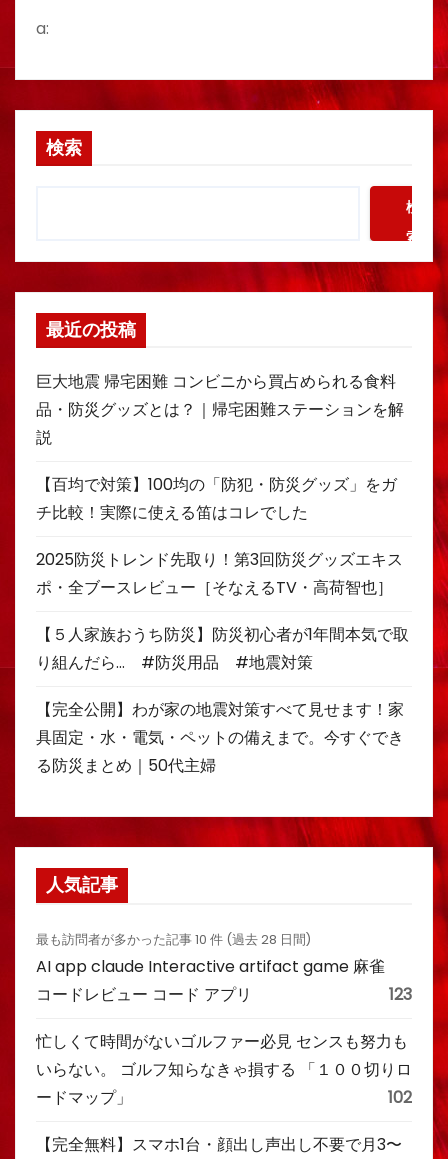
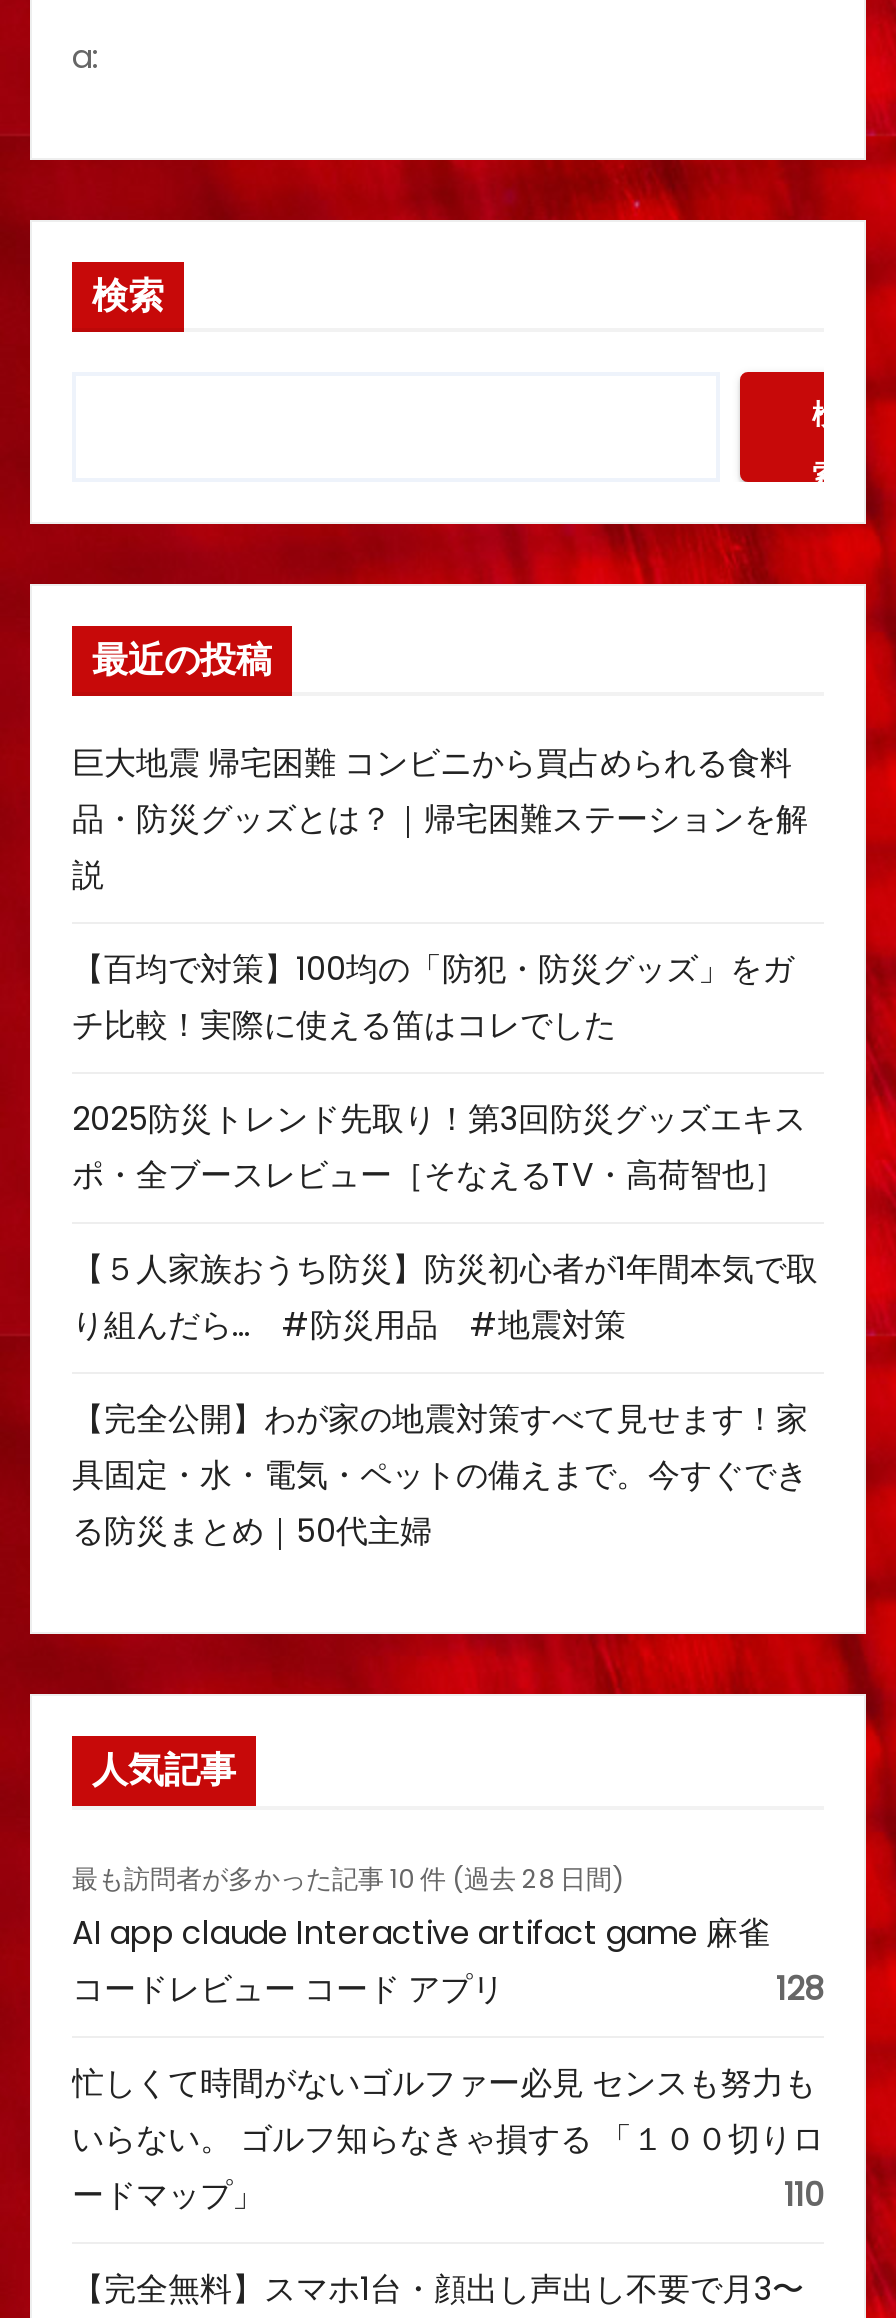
- 123
+ 128

- 102
+ 110
